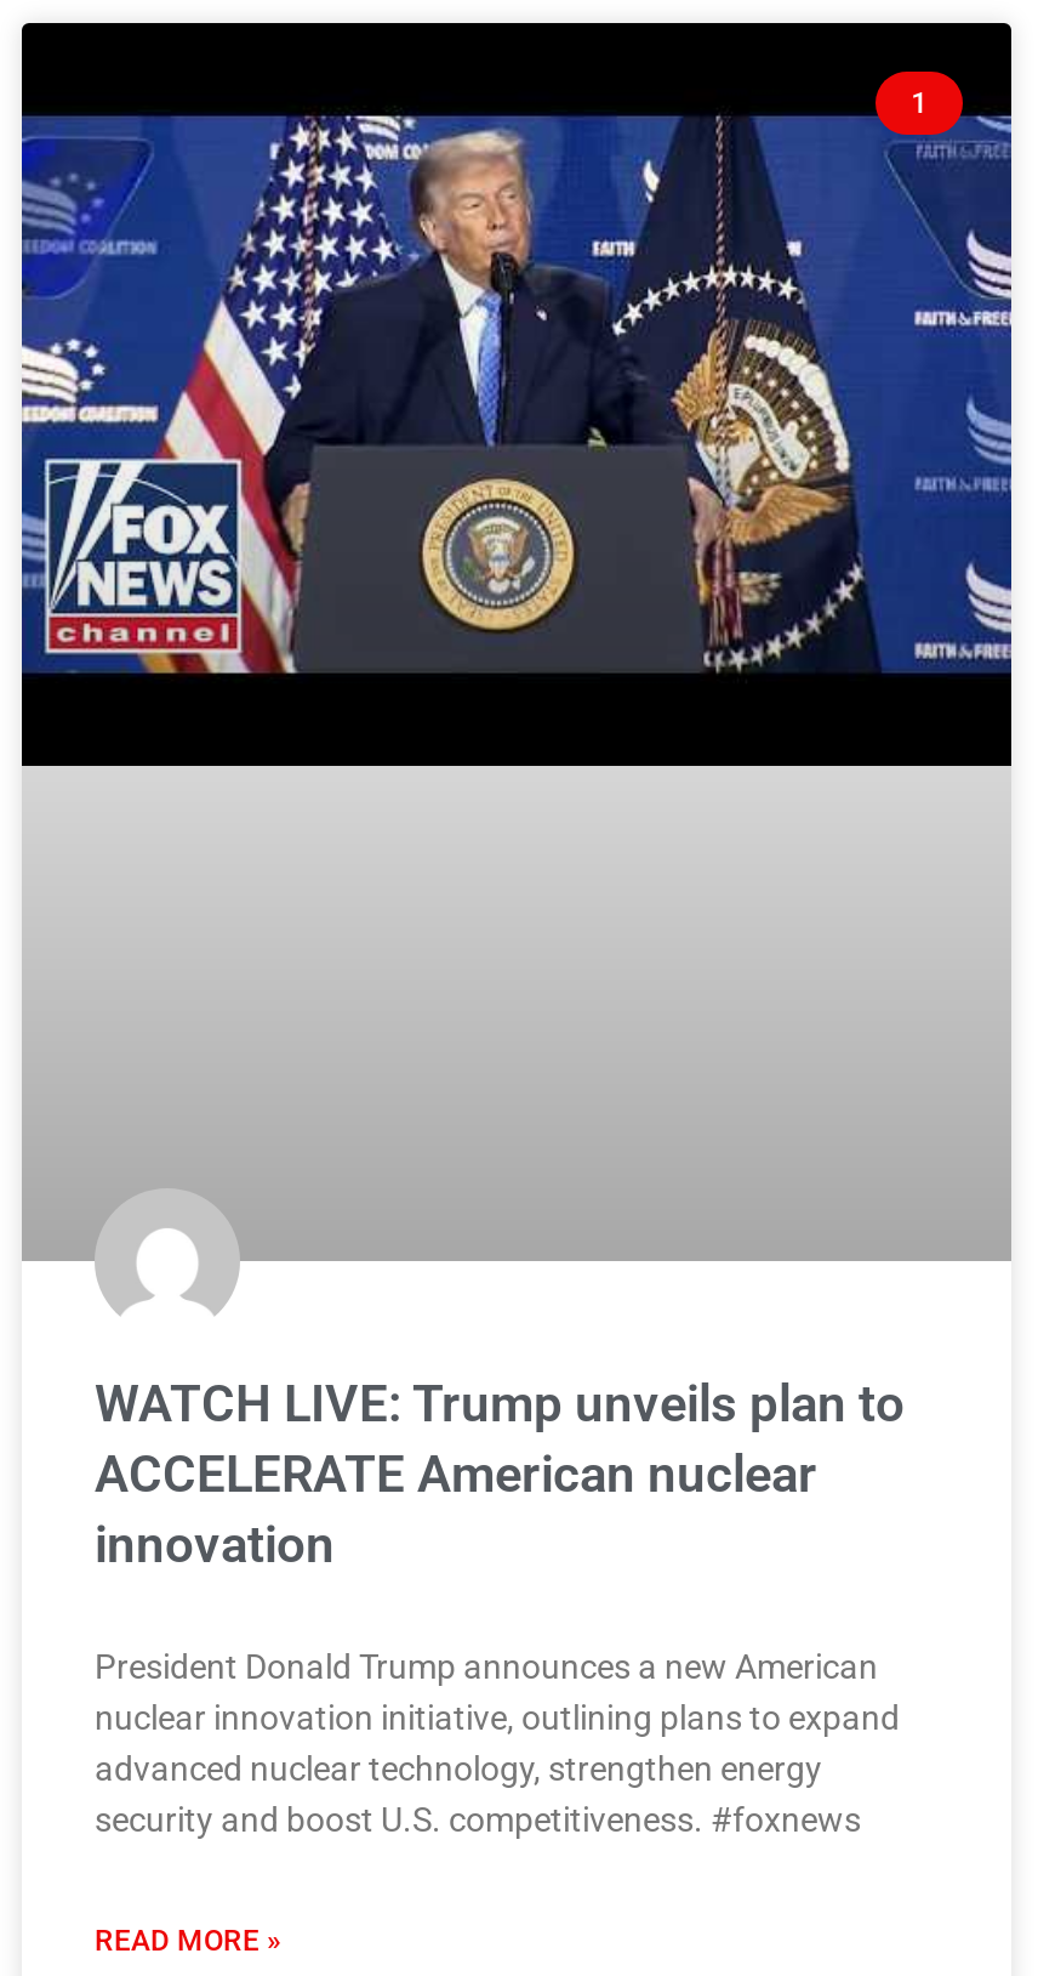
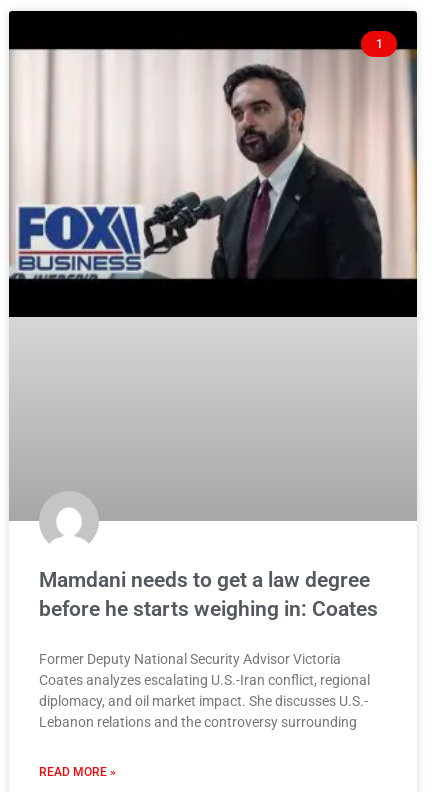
- [image]
+ [image]

- WATCH LIVE: Trump unveils plan to
- ACCELERATE American nuclear
- innovation
+ Mamdani needs to get a law degree
+ before he starts weighing in: Coates

- President Donald Trump announces a new American
- nuclear innovation initiative, outlining plans to expand
- advanced nuclear technology, strengthen energy
- security and boost U.S. competitiveness. #foxnews
+ Former Deputy National Security Advisor Victoria
+ Coates analyzes escalating U.S.-Iran conflict, regional
+ diplomacy, and oil market impact. She discusses U.S.-
+ Lebanon relations and the controversy surrounding
